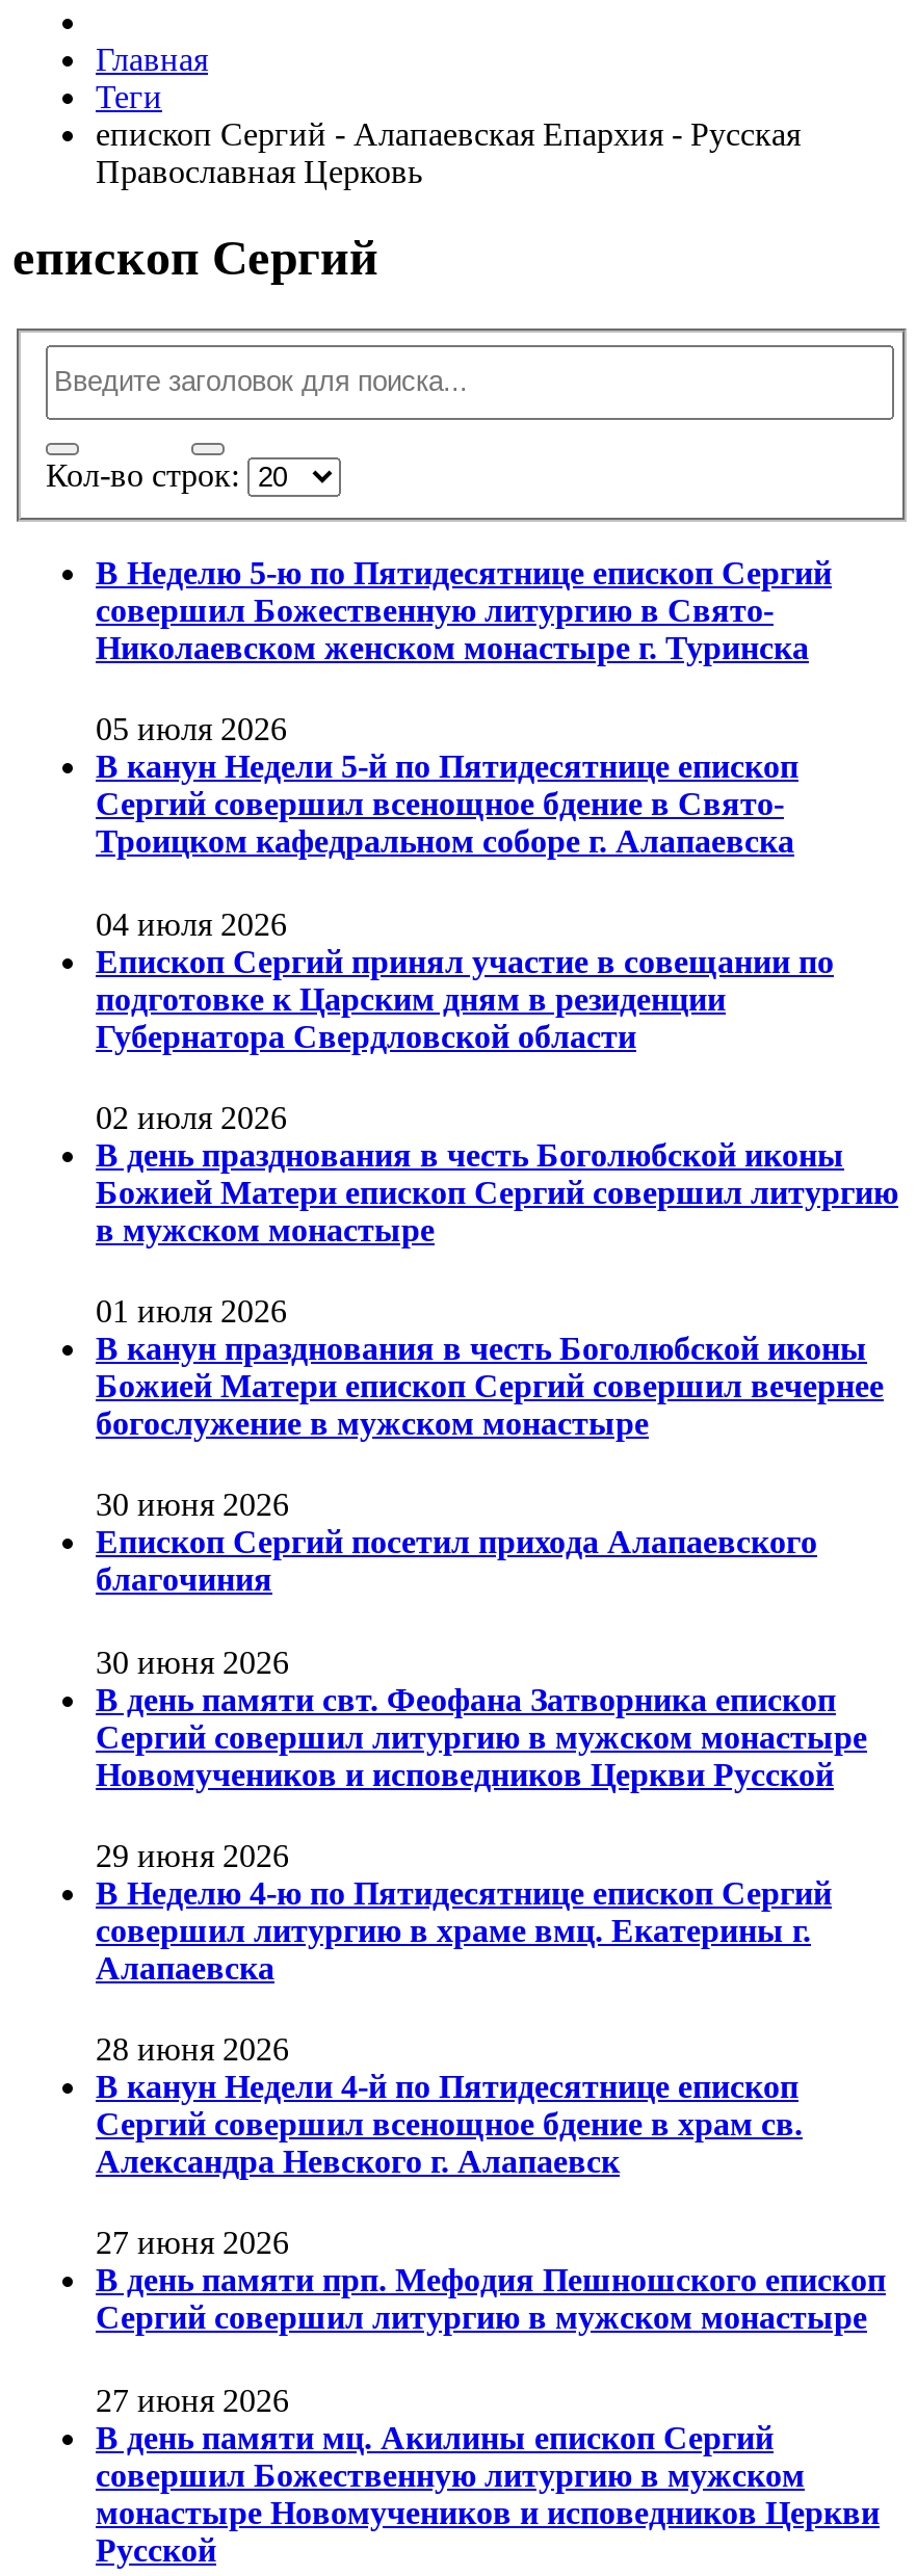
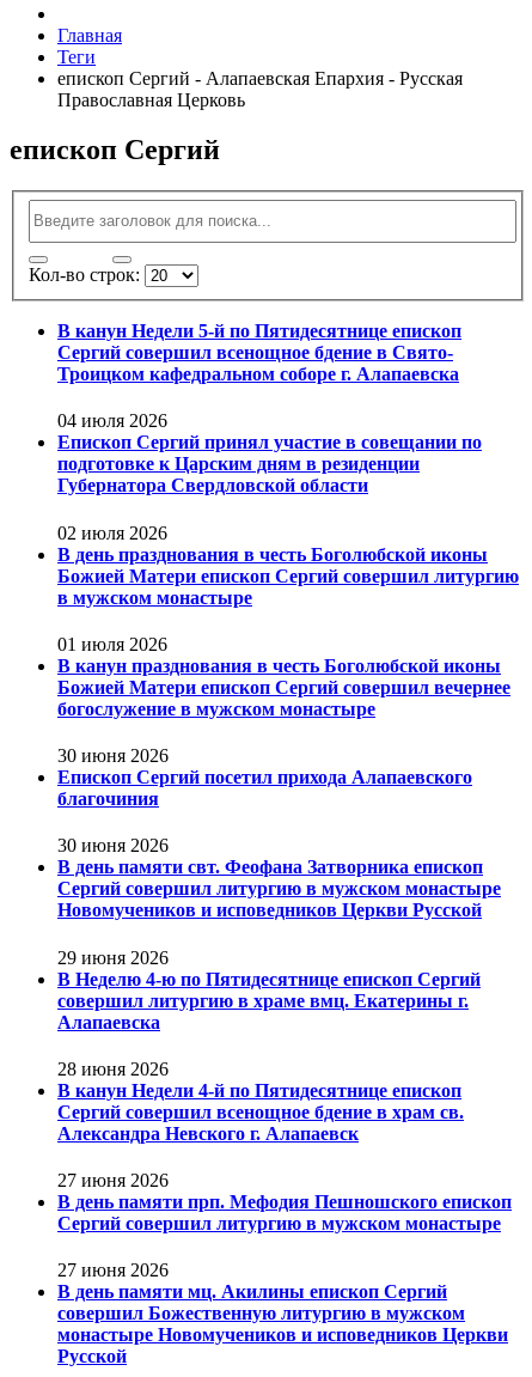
- В Неделю 5-ю по Пятидесятнице епископ Сергий
- совершил Божественную литургию в Свято-
- Николаевском женском монастыре г. Туринска
- 05 июля 2026
